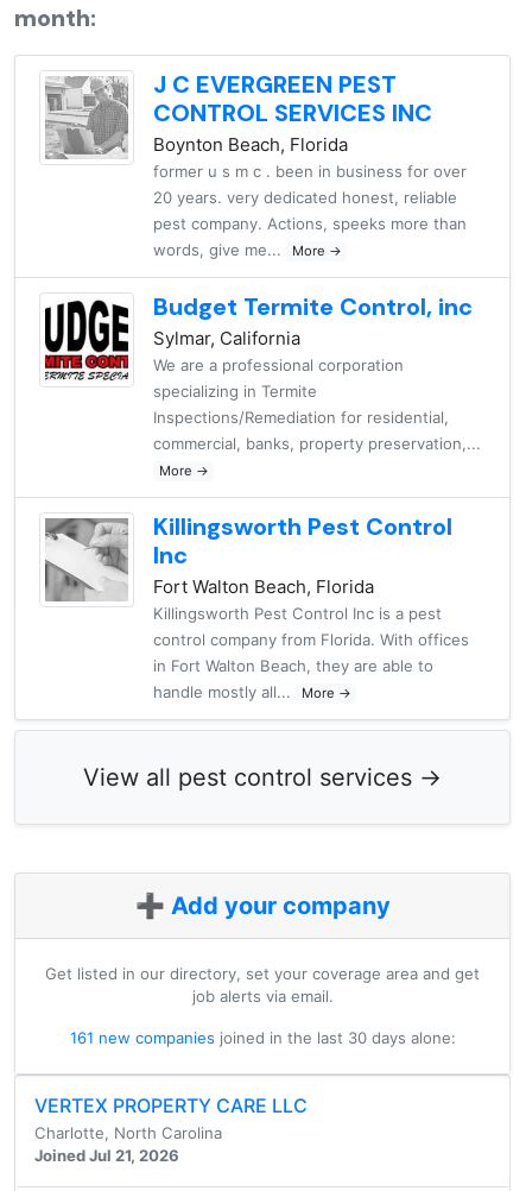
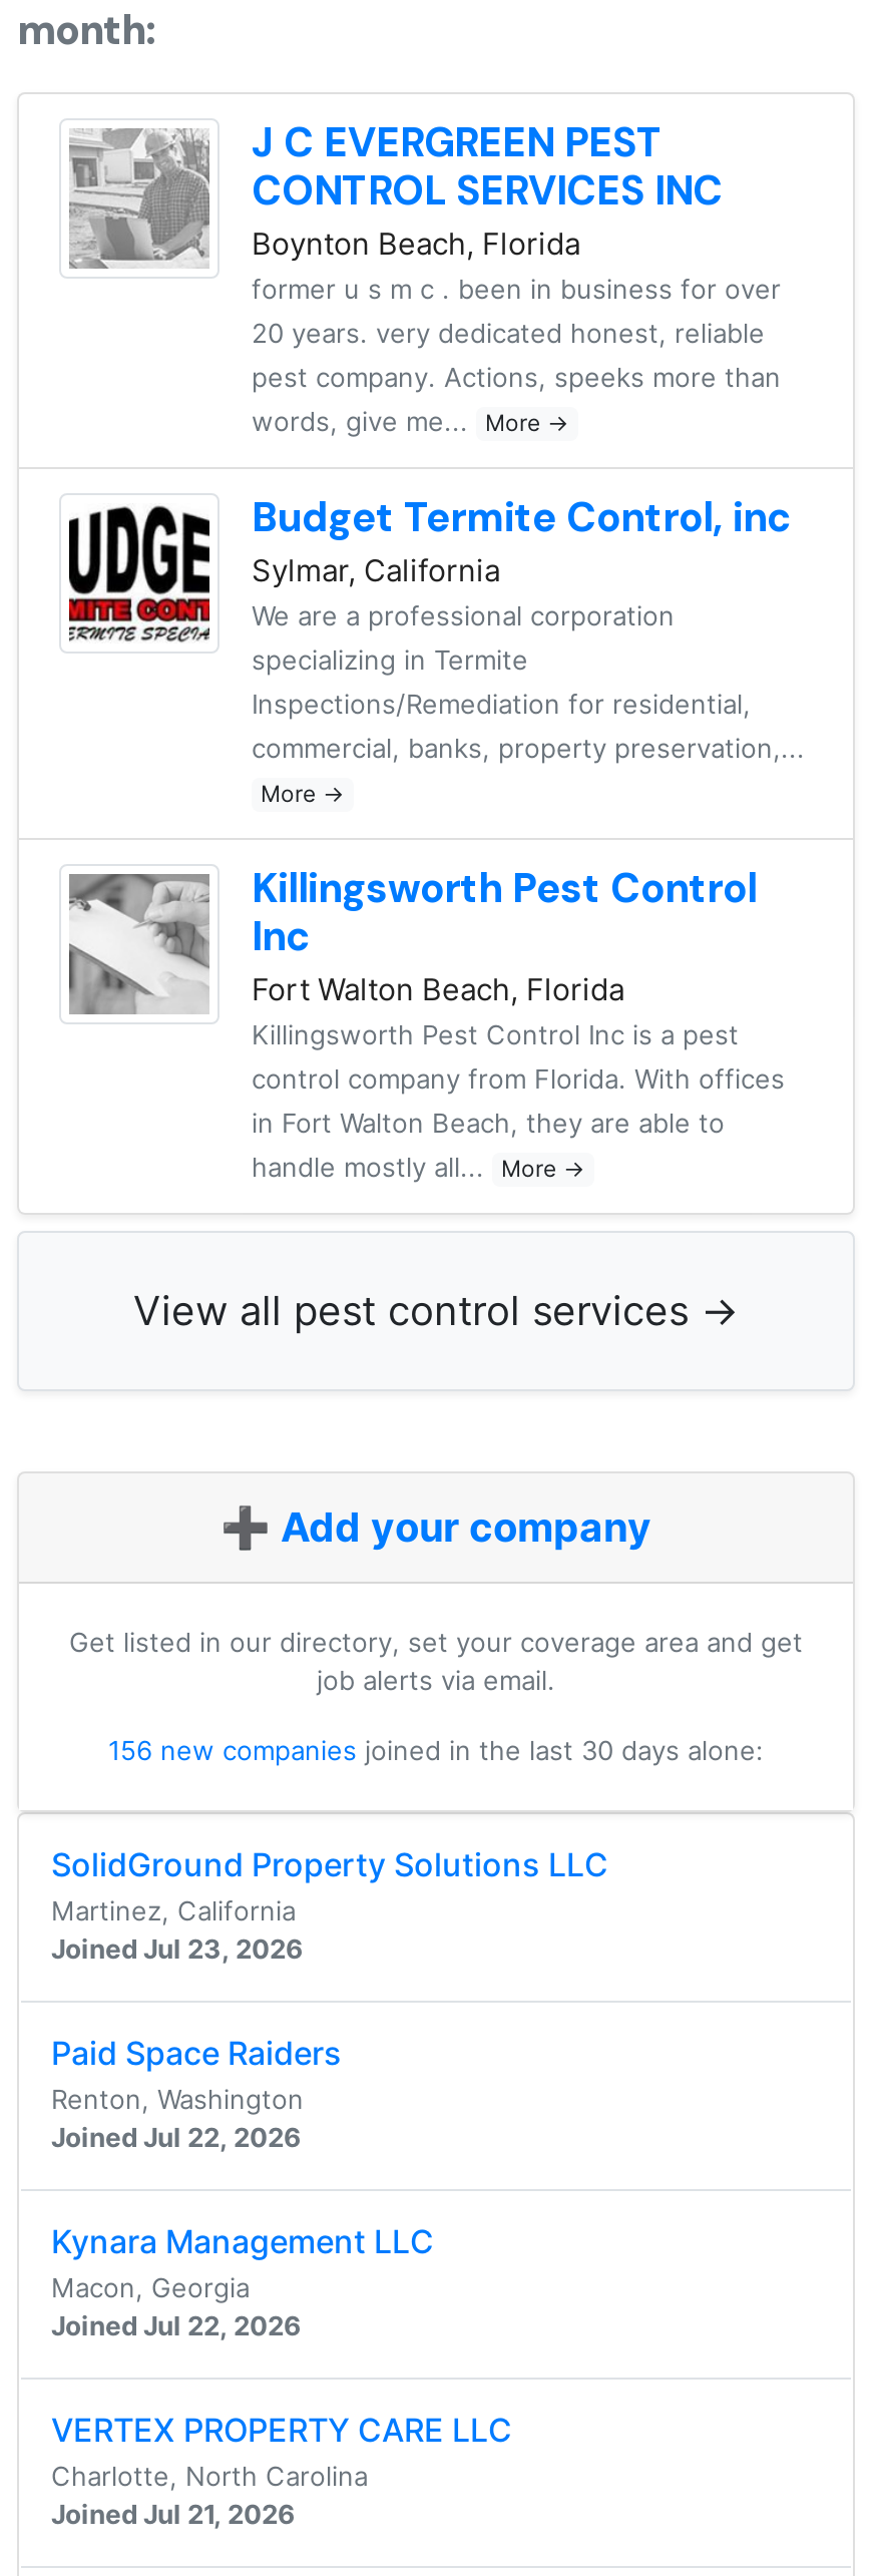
- 161 new companies joined in the last 30 days alone:
+ 156 new companies joined in the last 30 days alone:
+ SolidGround Property Solutions LLC
+ Martinez, California
+ Joined Jul 23, 2026
+ Paid Space Raiders
+ Renton, Washington
+ Joined Jul 22, 2026
+ Kynara Management LLC
+ Macon, Georgia
+ Joined Jul 22, 2026
